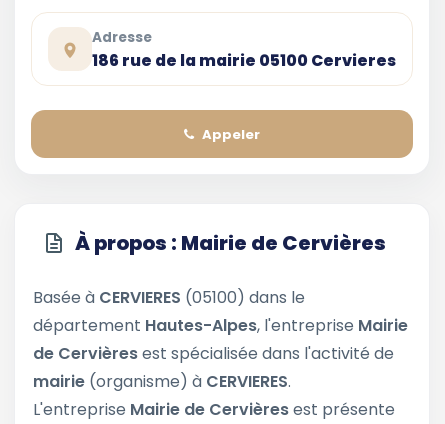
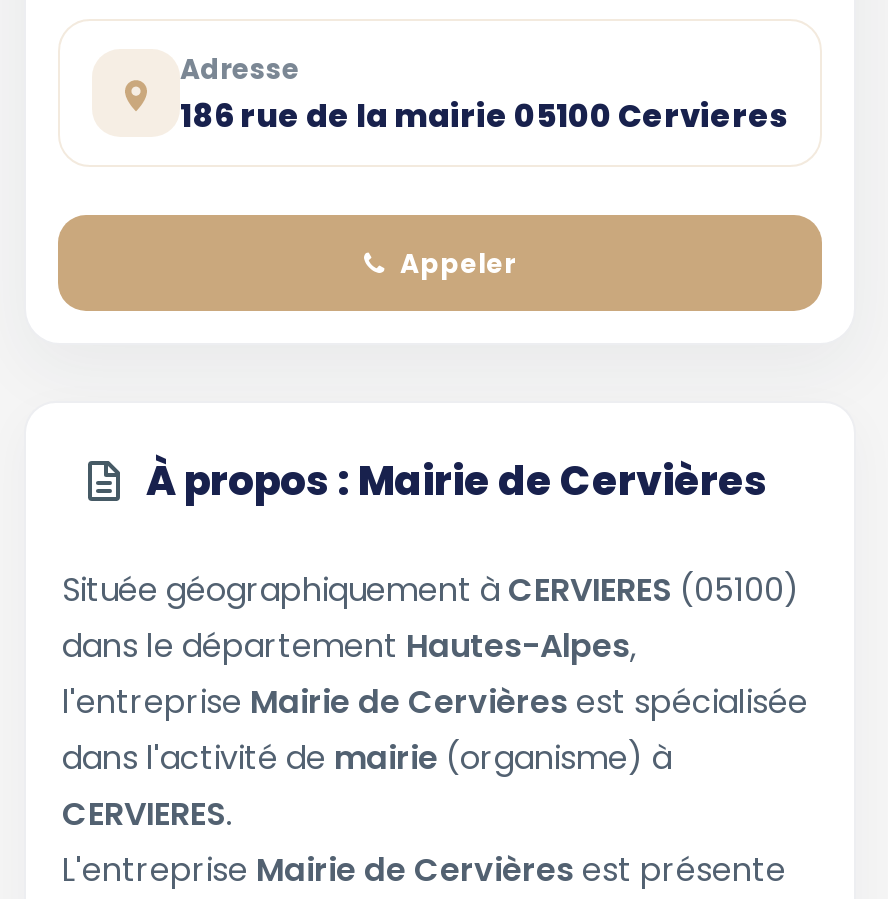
- Basée à CERVIERES (05100) dans le
- département Hautes-Alpes, l'entreprise Mairie
- de Cervières est spécialisée dans l'activité de
- mairie (organisme) à CERVIERES.
+ Située géographiquement à CERVIERES (05100)
+ dans le département Hautes-Alpes,
+ l'entreprise Mairie de Cervières est spécialisée
+ dans l'activité de mairie (organisme) à
+ CERVIERES.
